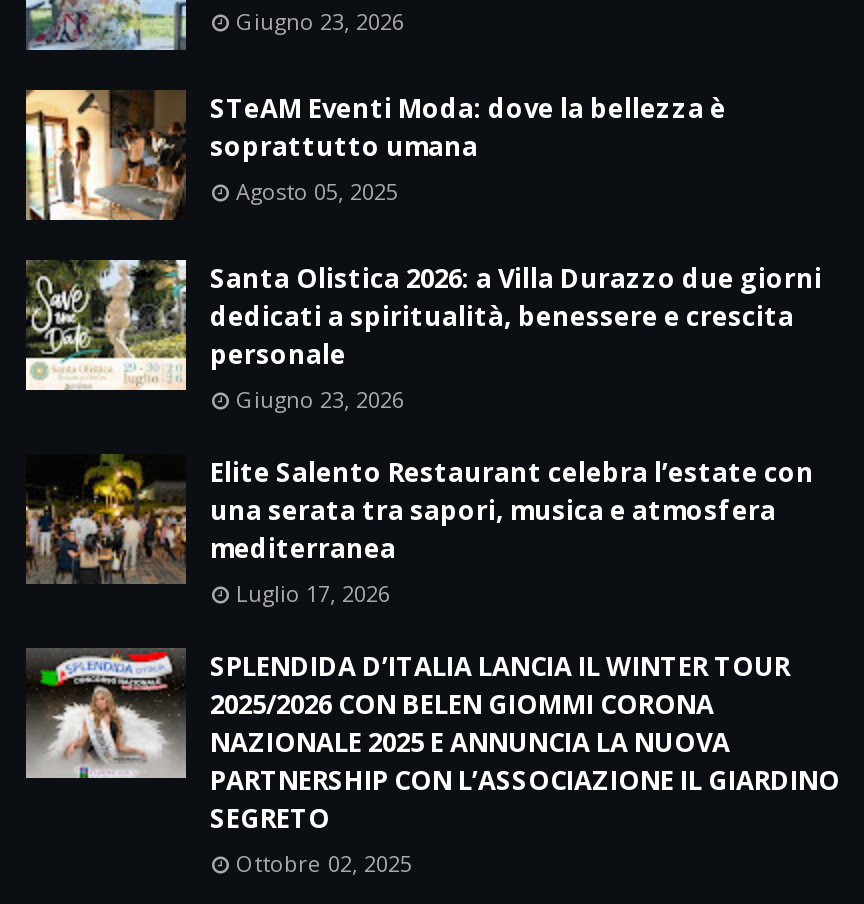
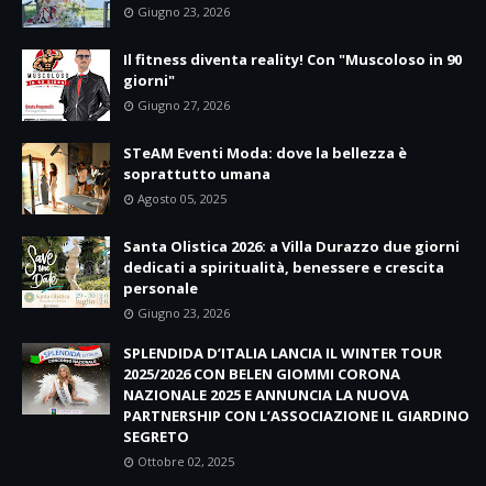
+ [image]
+ Il fitness diventa reality! Con "Muscoloso in 90
+ giorni"
+ Giugno 27, 2026

moved down: [image] | STeAM Eventi Moda: dove la bellezza è | soprattutto umana | Agosto 05, 2025 | Santa Olistica 2026: a Villa Durazzo due giorni | dedicati a spiritualità, benessere e crescita | personale | Giugno 23, 2026

- [image]
- Elite Salento Restaurant celebra l’estate con
- una serata tra sapori, musica e atmosfera
- mediterranea
- Luglio 17, 2026
